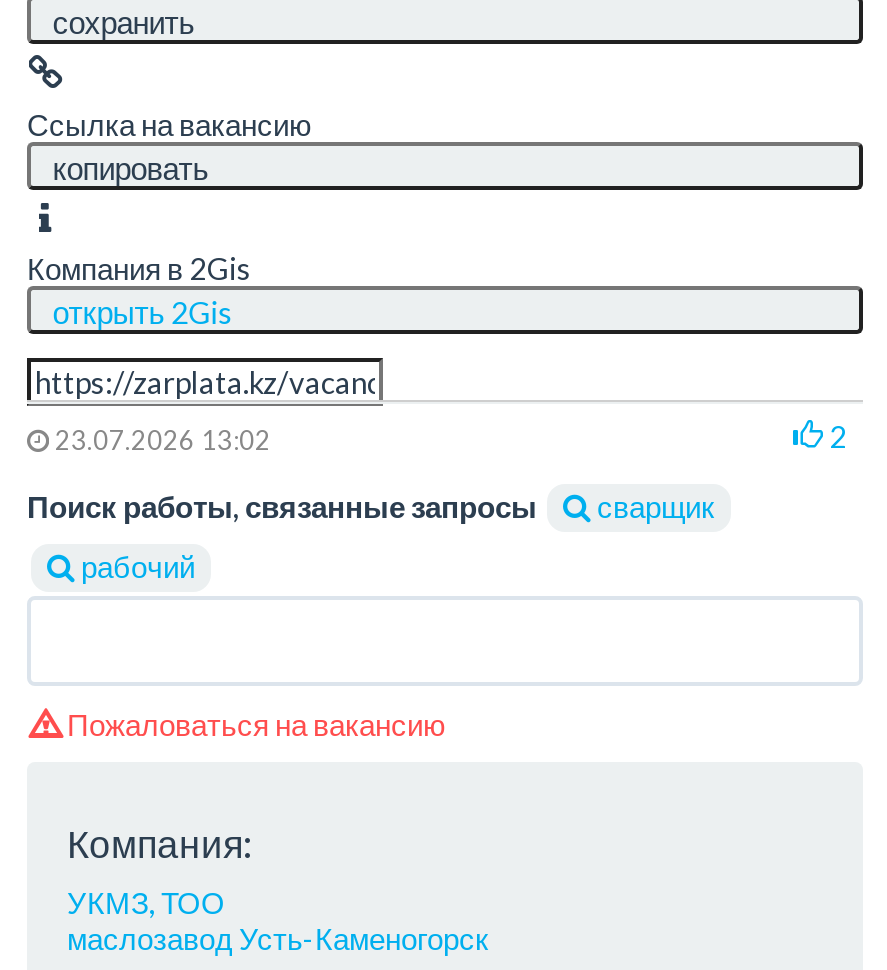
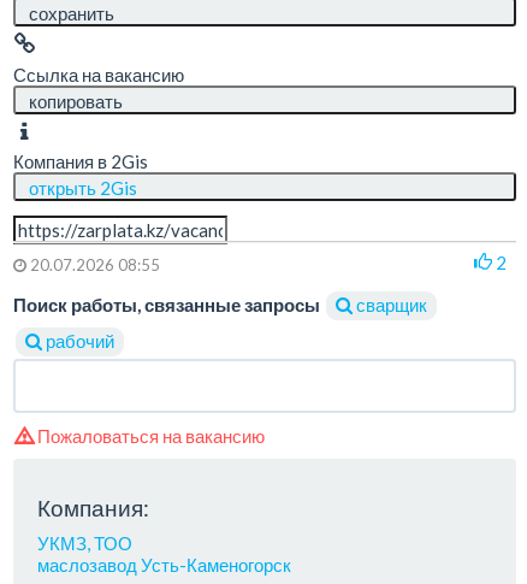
- 23.07.2026 13:02
+ 20.07.2026 08:55
